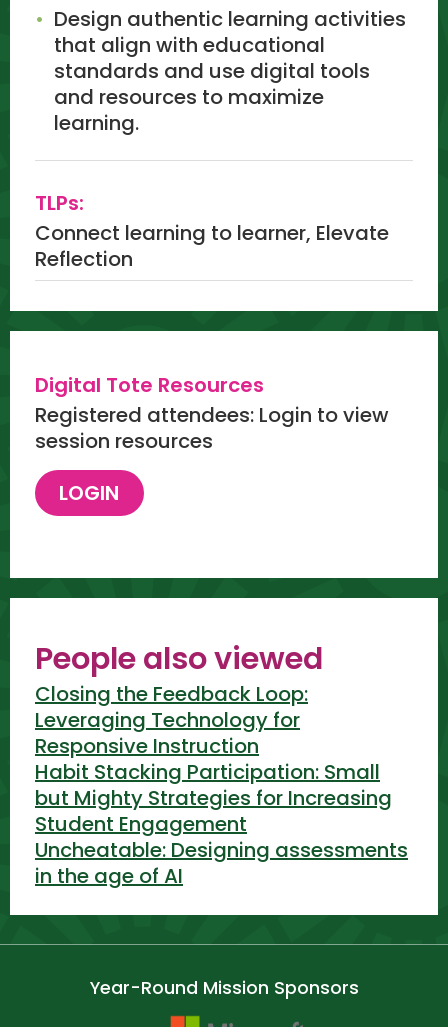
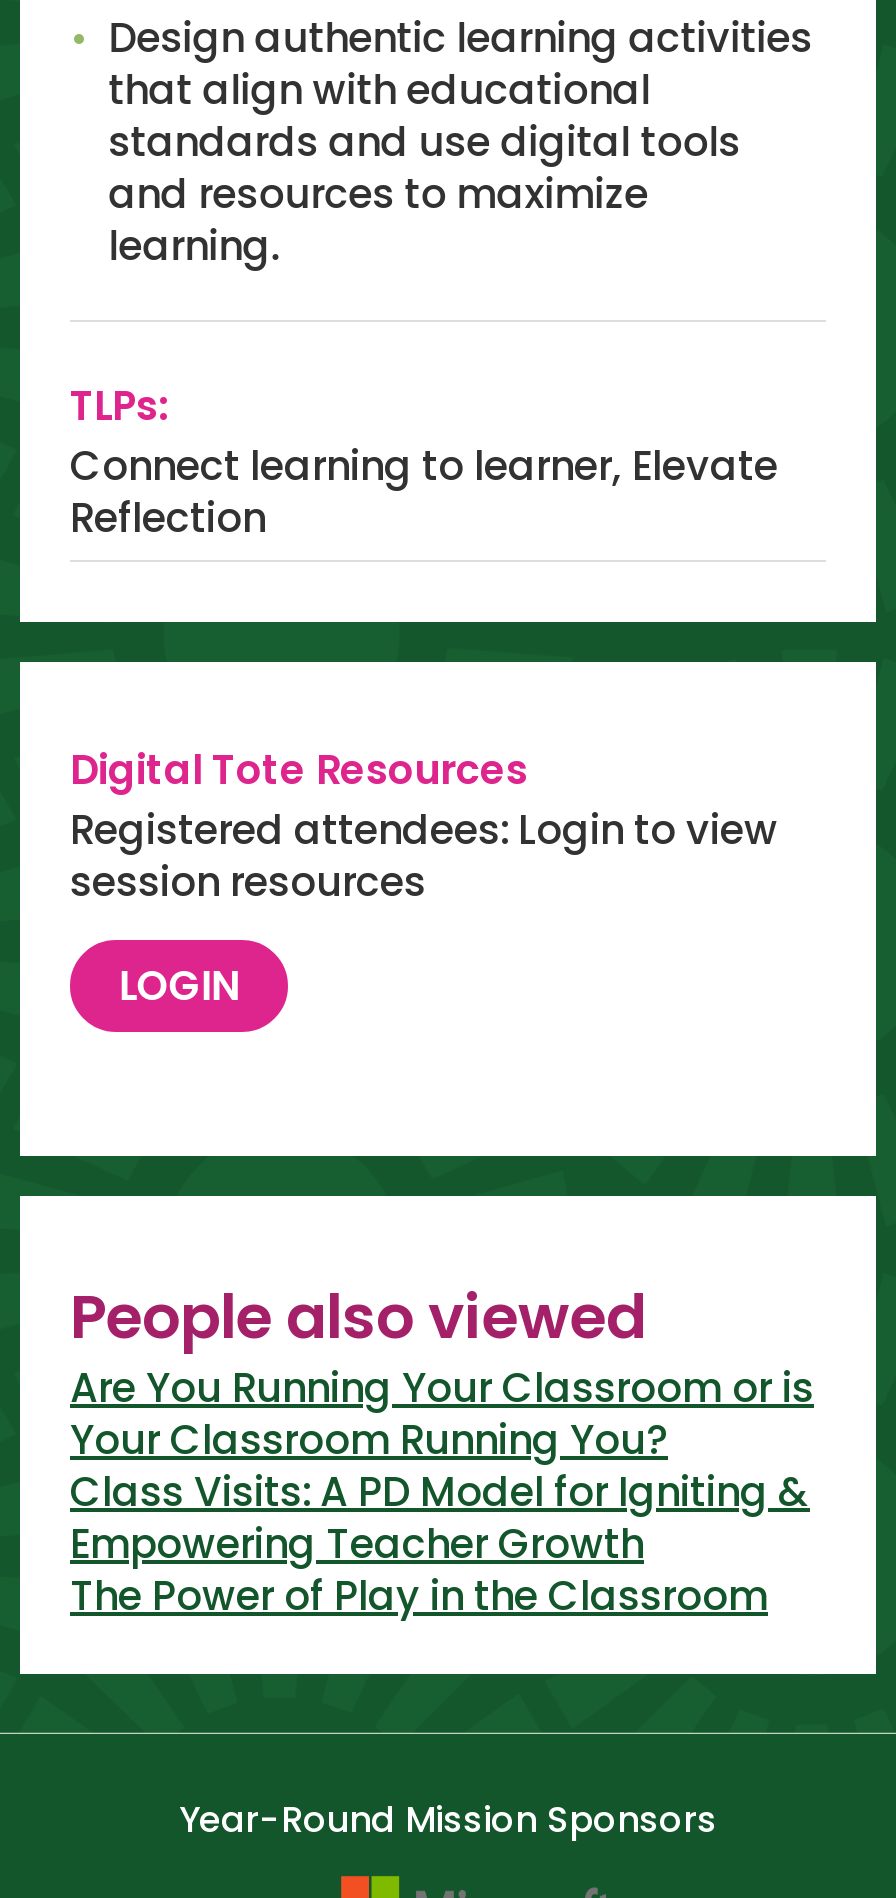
- Closing the Feedback Loop:
- Leveraging Technology for
- Responsive Instruction
- Habit Stacking Participation: Small
- but Mighty Strategies for Increasing
- Student Engagement
- Uncheatable: Designing assessments
- in the age of AI
+ Are You Running Your Classroom or is
+ Your Classroom Running You?
+ Class Visits: A PD Model for Igniting &
+ Empowering Teacher Growth
+ The Power of Play in the Classroom
